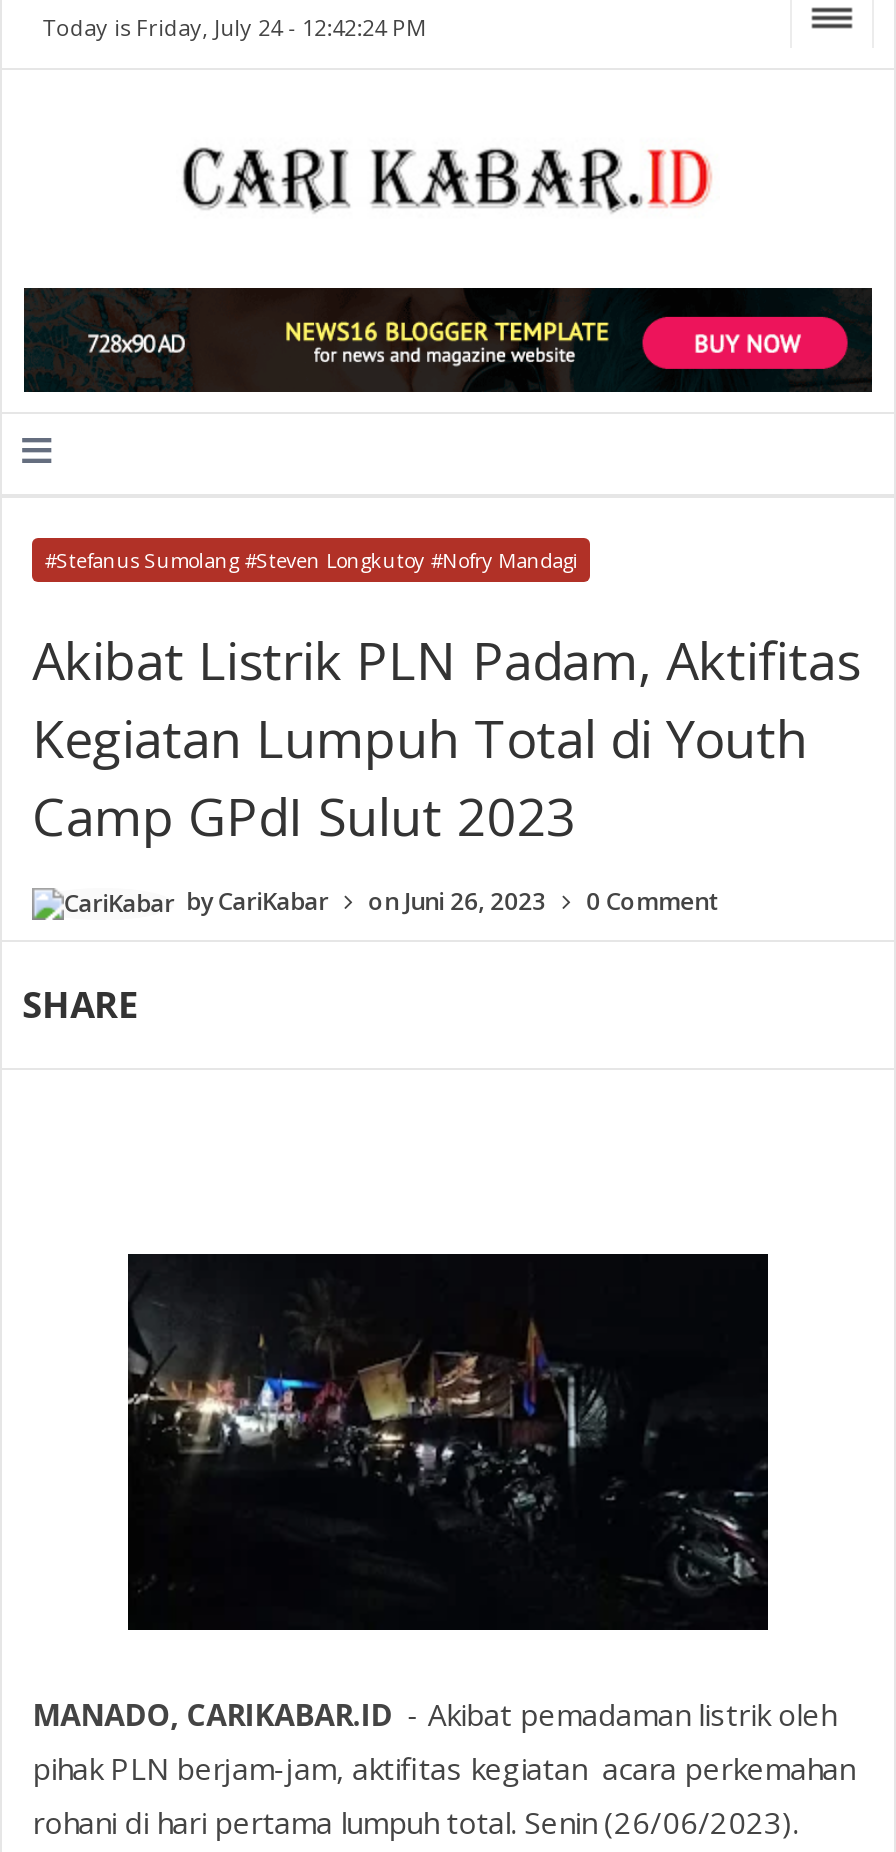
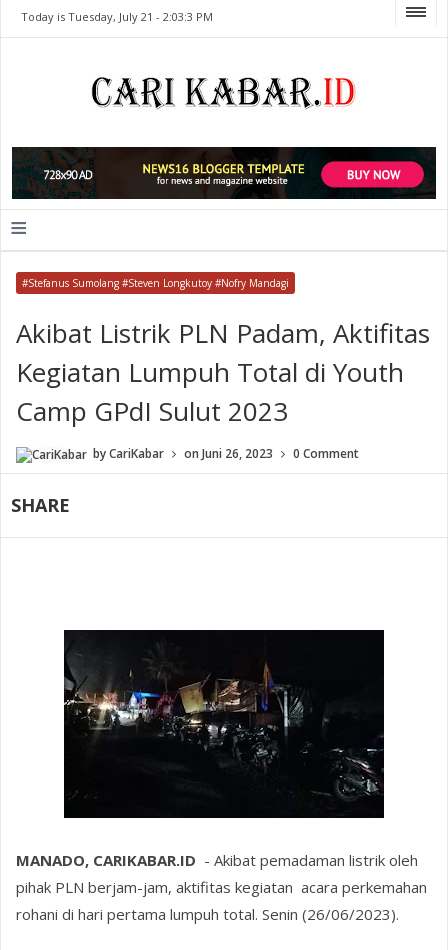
- Today is Friday, July 24 - 12:42:24 PM
+ Today is Tuesday, July 21 - 2:03:3 PM
